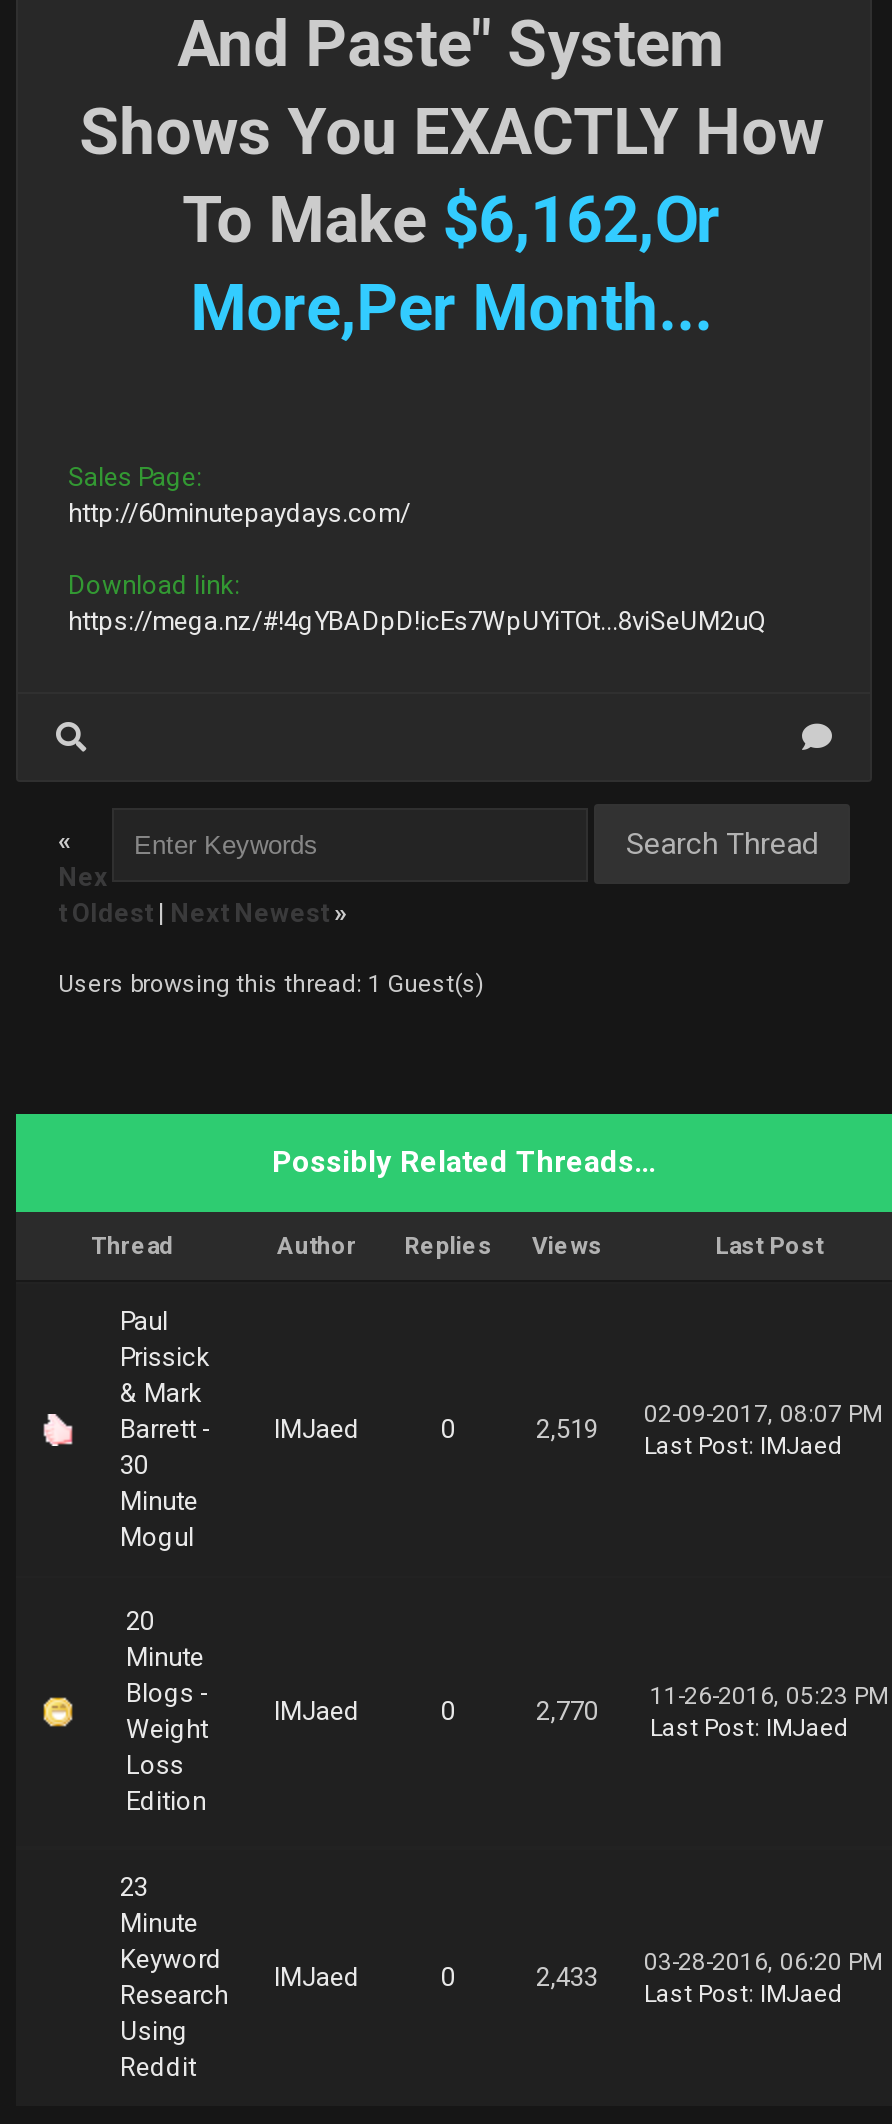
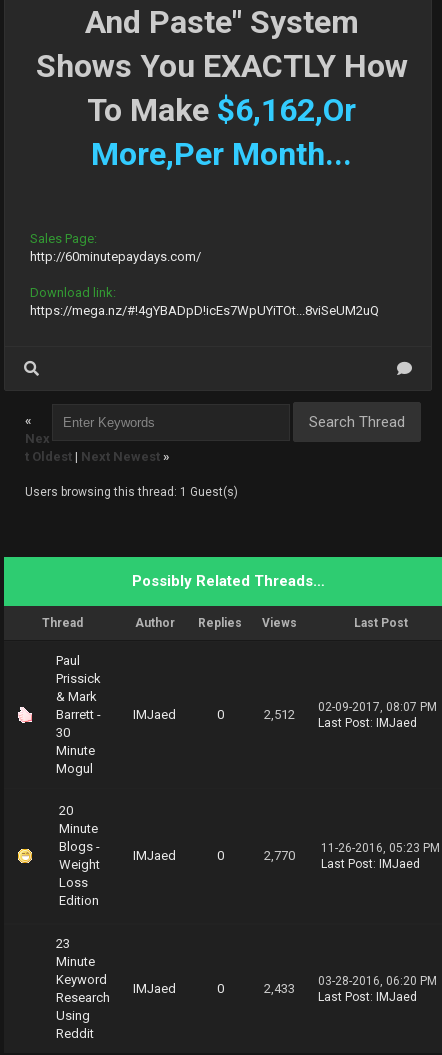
- 2,519 02-09-2017, 08:07 PM
+ 2,512 02-09-2017, 08:07 PM
